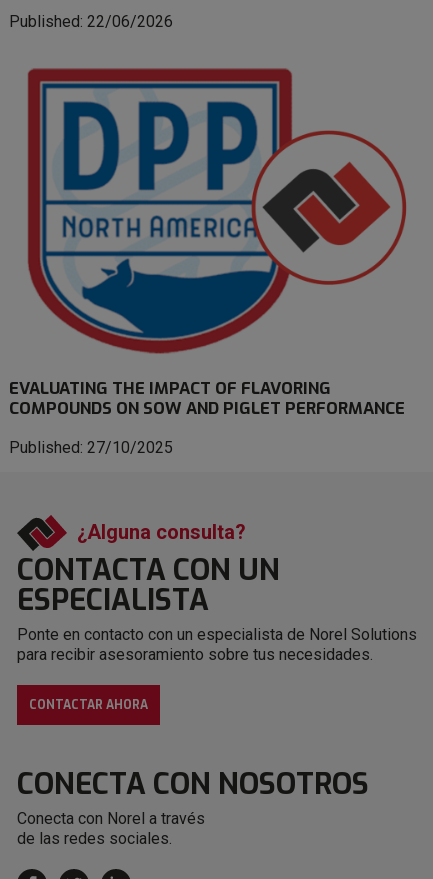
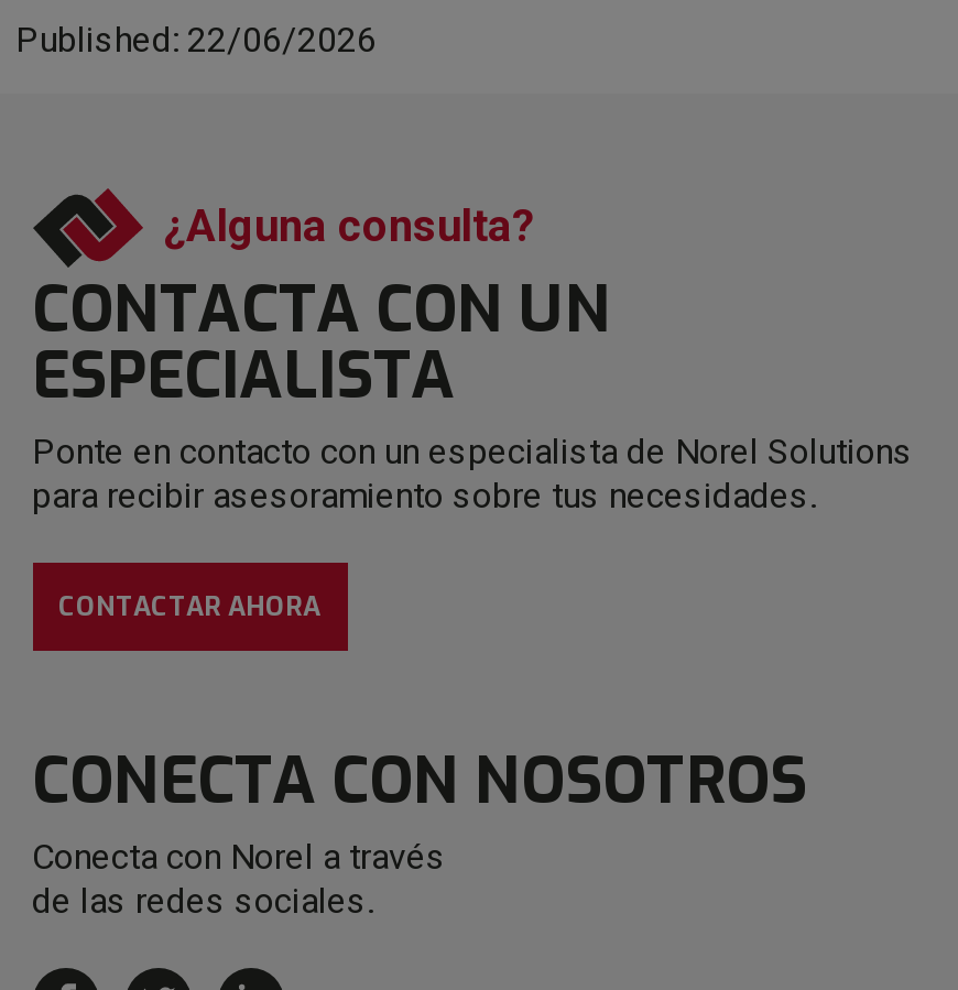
- [image]
- EVALUATING THE IMPACT OF FLAVORING
- COMPOUNDS ON SOW AND PIGLET PERFORMANCE
- Published: 27/10/2025
